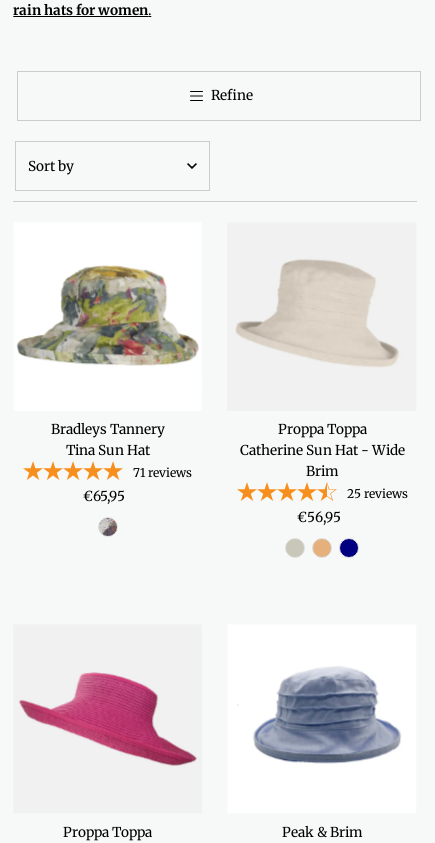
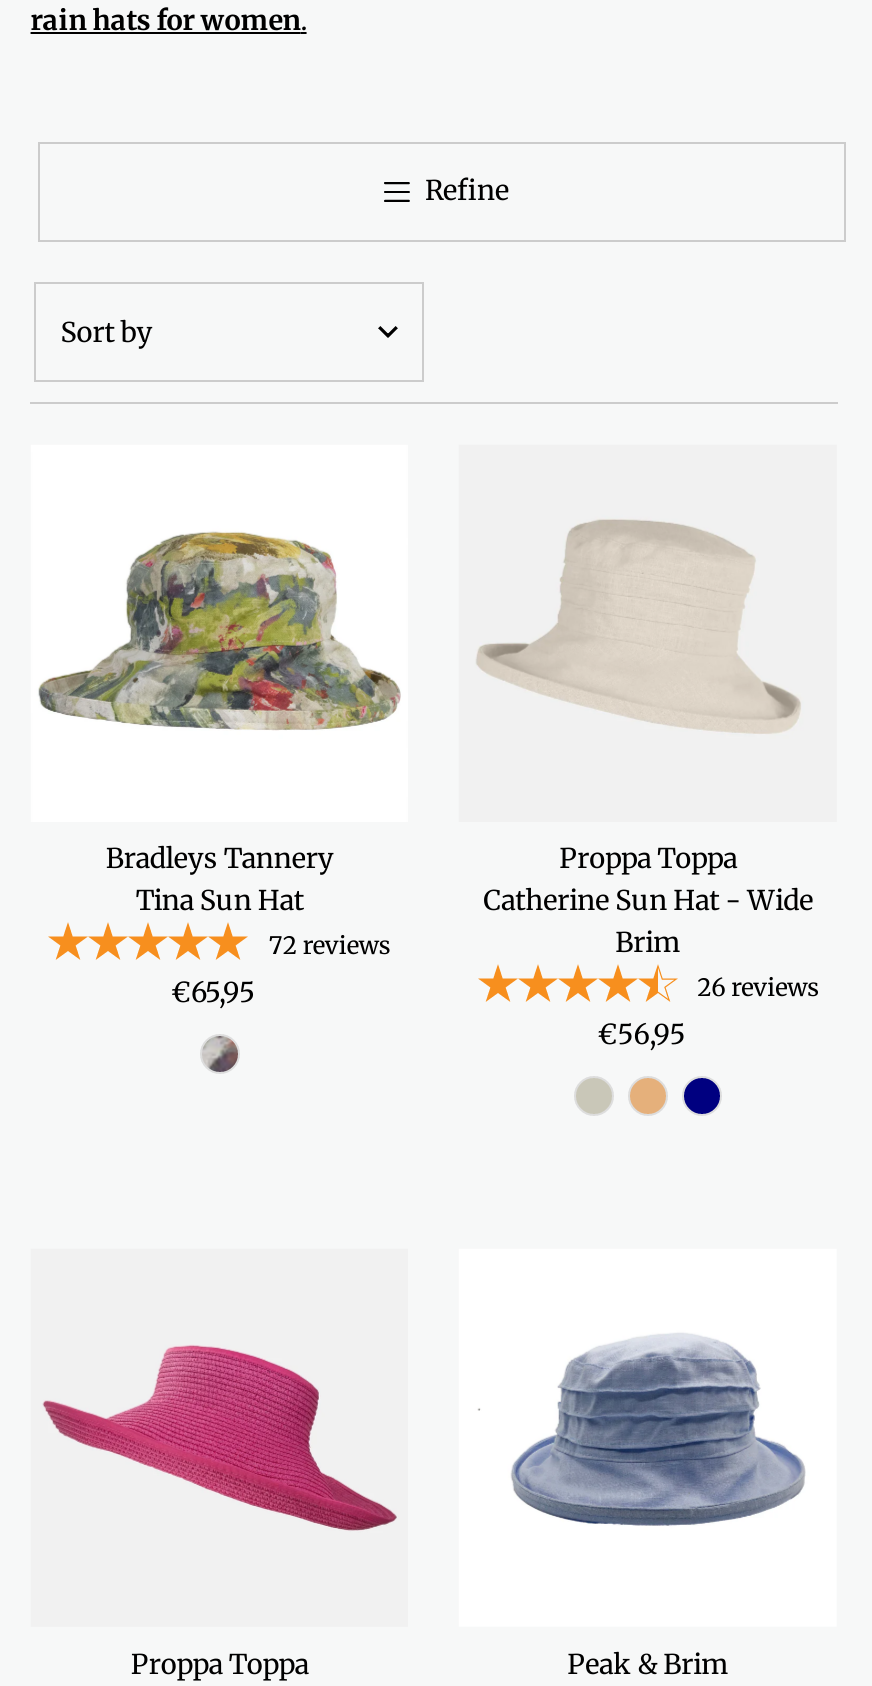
- 71 reviews
+ 72 reviews

- 25 reviews
+ 26 reviews
